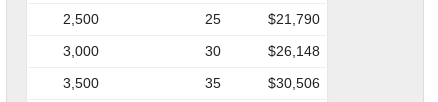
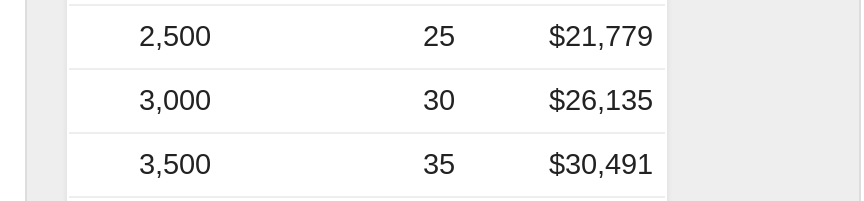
- $21,790
+ $21,779

- $26,148
+ $26,135

- $30,506
+ $30,491
